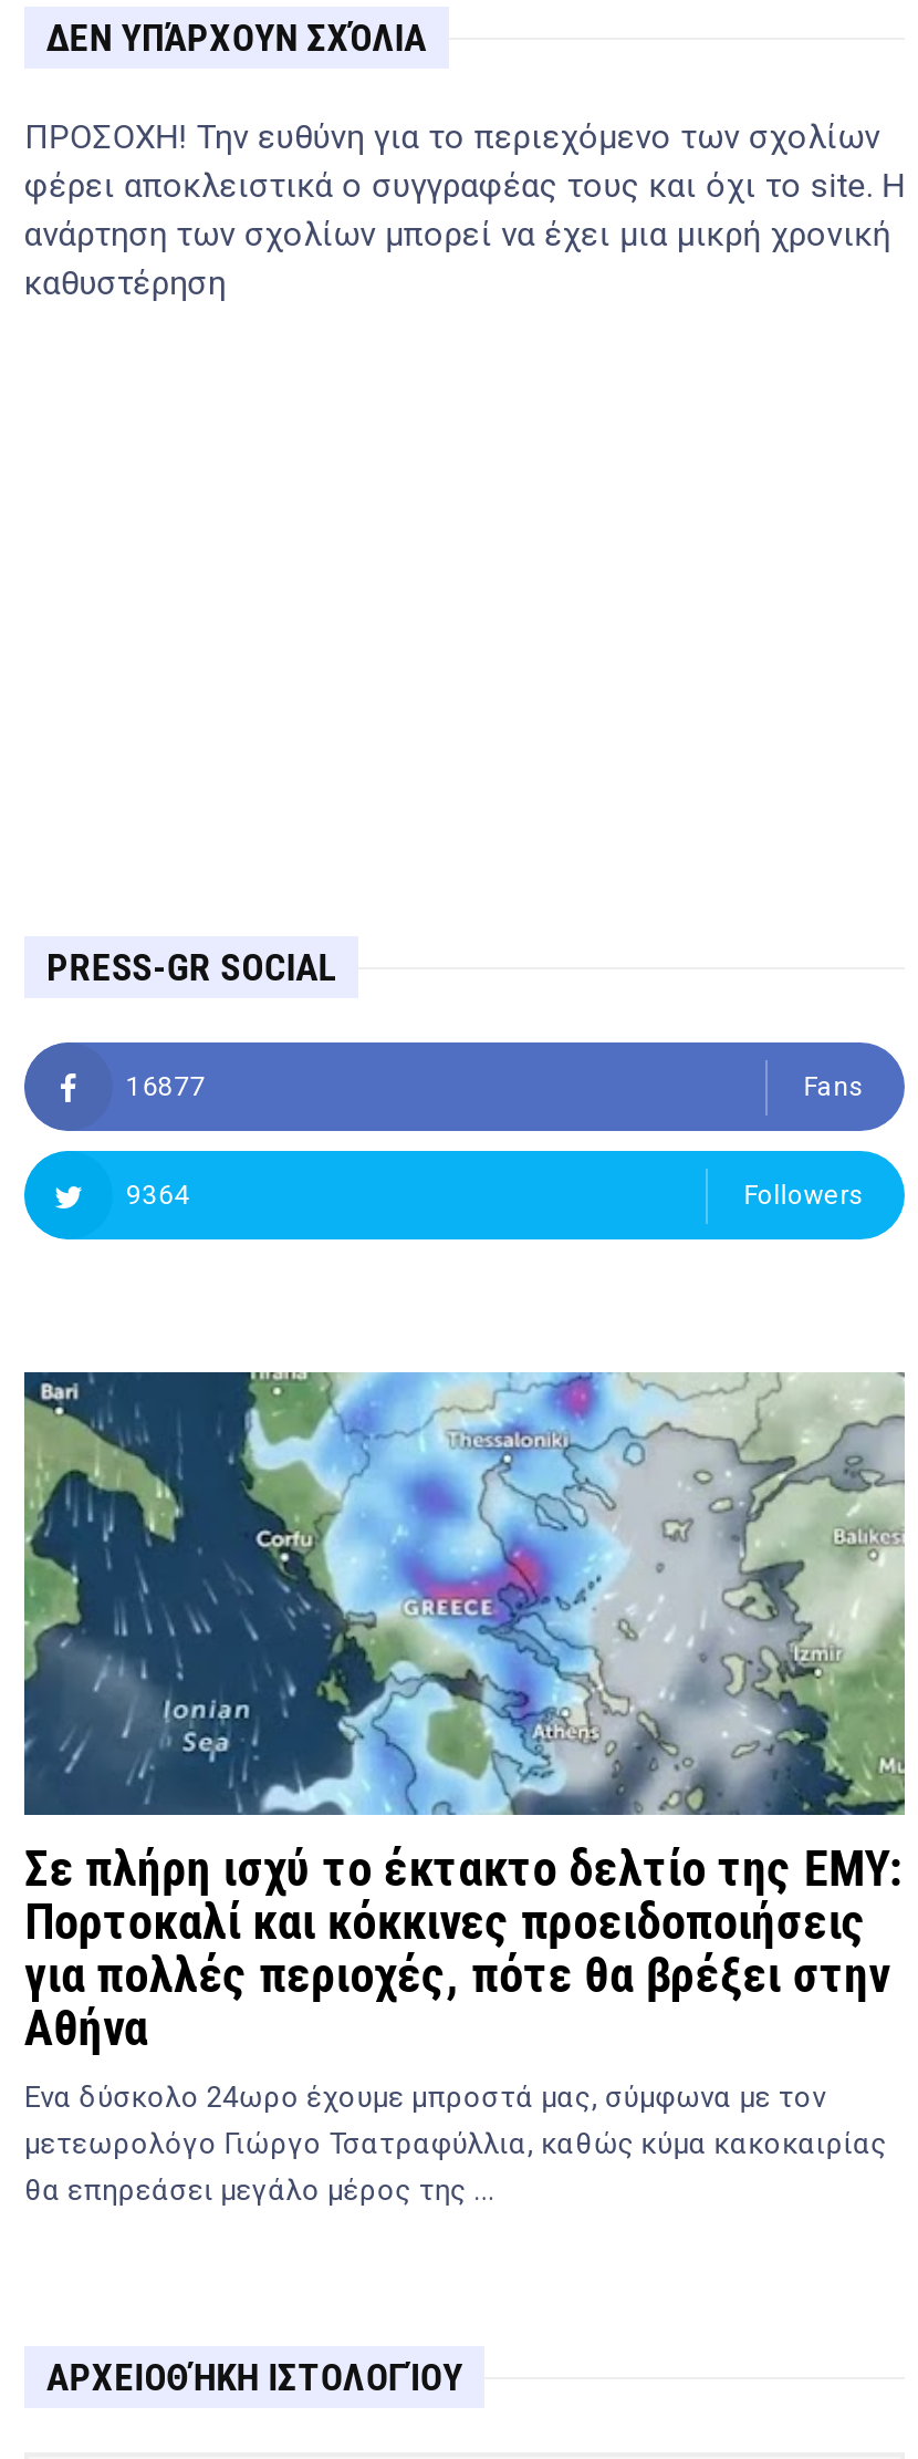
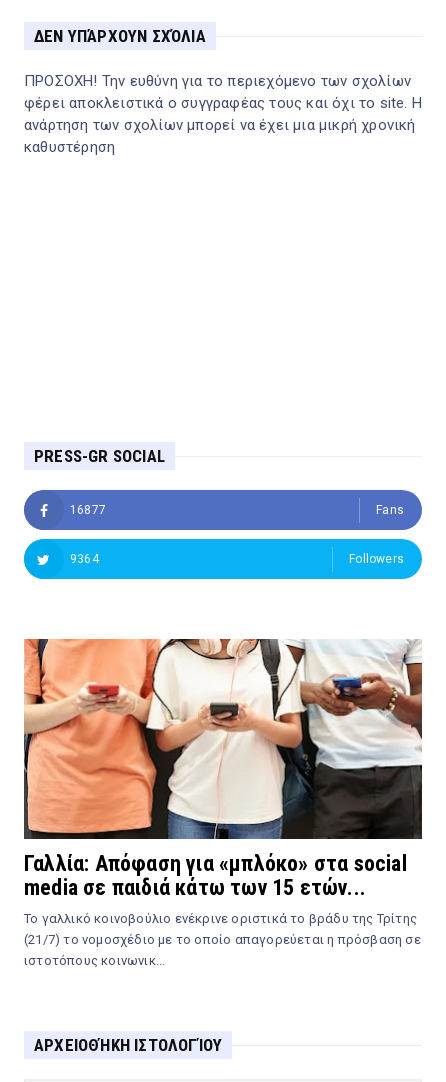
- [image]
+ [image]

- Σε πλήρη ισχύ το έκτακτο δελτίο της ΕΜΥ:
- Πορτοκαλί και κόκκινες προειδοποιήσεις
- για πολλές περιοχές, πότε θα βρέξει στην
- Αθήνα
- Eνα δύσκολο 24ωρο έχουμε μπροστά μας, σύμφωνα με τον
- μετεωρολόγο Γιώργο Τσατραφύλλια, καθώς κύμα κακοκαιρίας
- θα επηρεάσει μεγάλο μέρος της ...
+ Γαλλία: Απόφαση για «μπλόκο» στα social
+ media σε παιδιά κάτω των 15 ετών...
+ Το γαλλικό κοινοβούλιο ενέκρινε οριστικά το βράδυ της Τρίτης
+ (21/7) το νομοσχέδιο με το οποίο απαγορεύεται η πρόσβαση σε
+ ιστοτόπους κοινωνικ...
